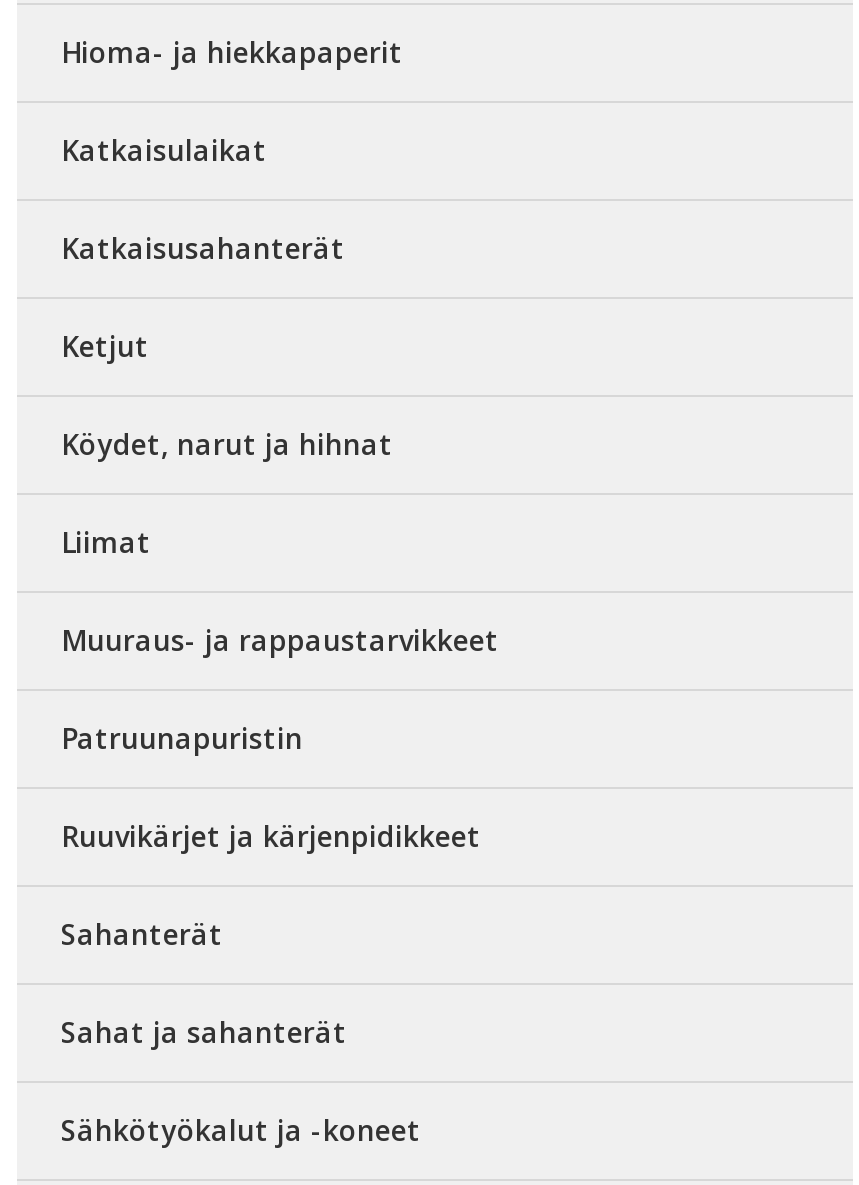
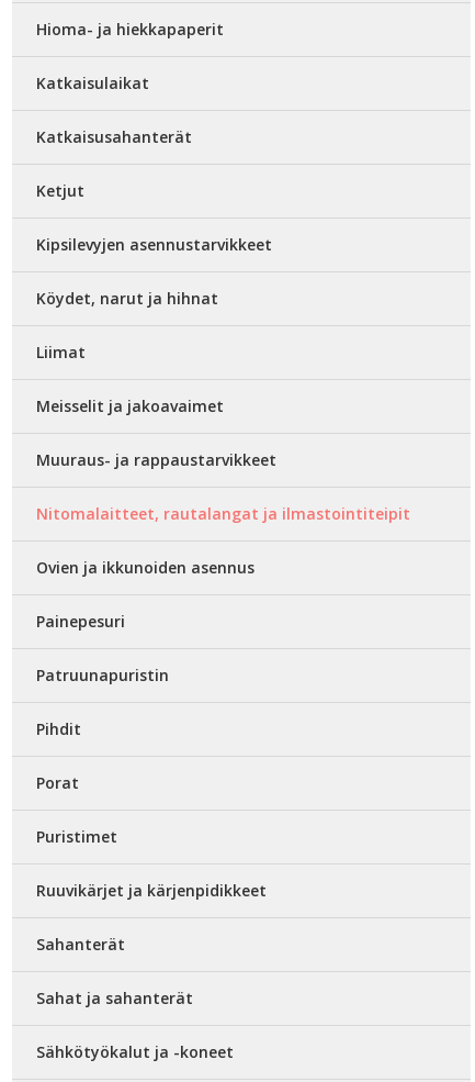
+ Kipsilevyjen asennustarvikkeet

+ Meisselit ja jakoavaimet

+ Nitomalaitteet, rautalangat ja ilmastointiteipit
+ Ovien ja ikkunoiden asennus
+ Painepesuri

+ Pihdit
+ Porat
+ Puristimet
